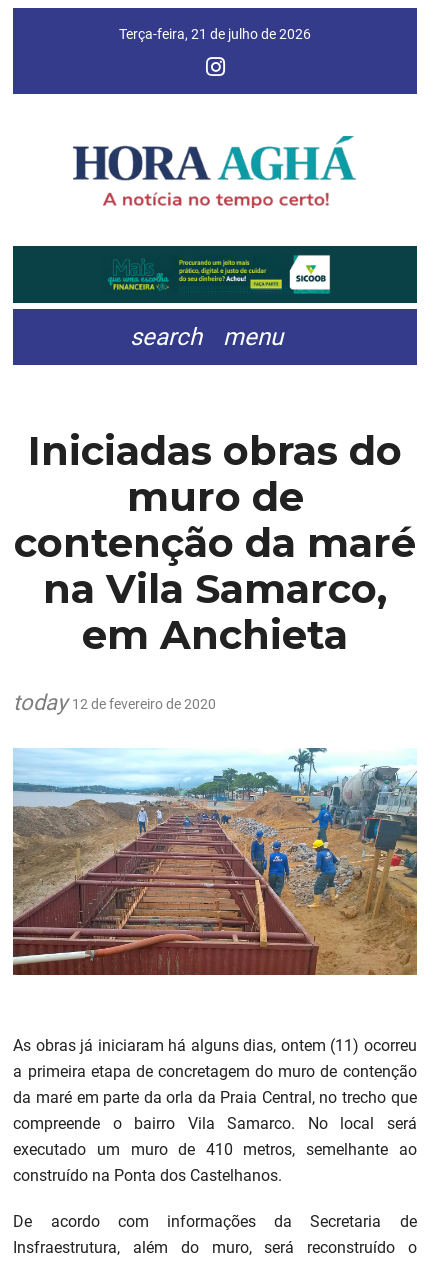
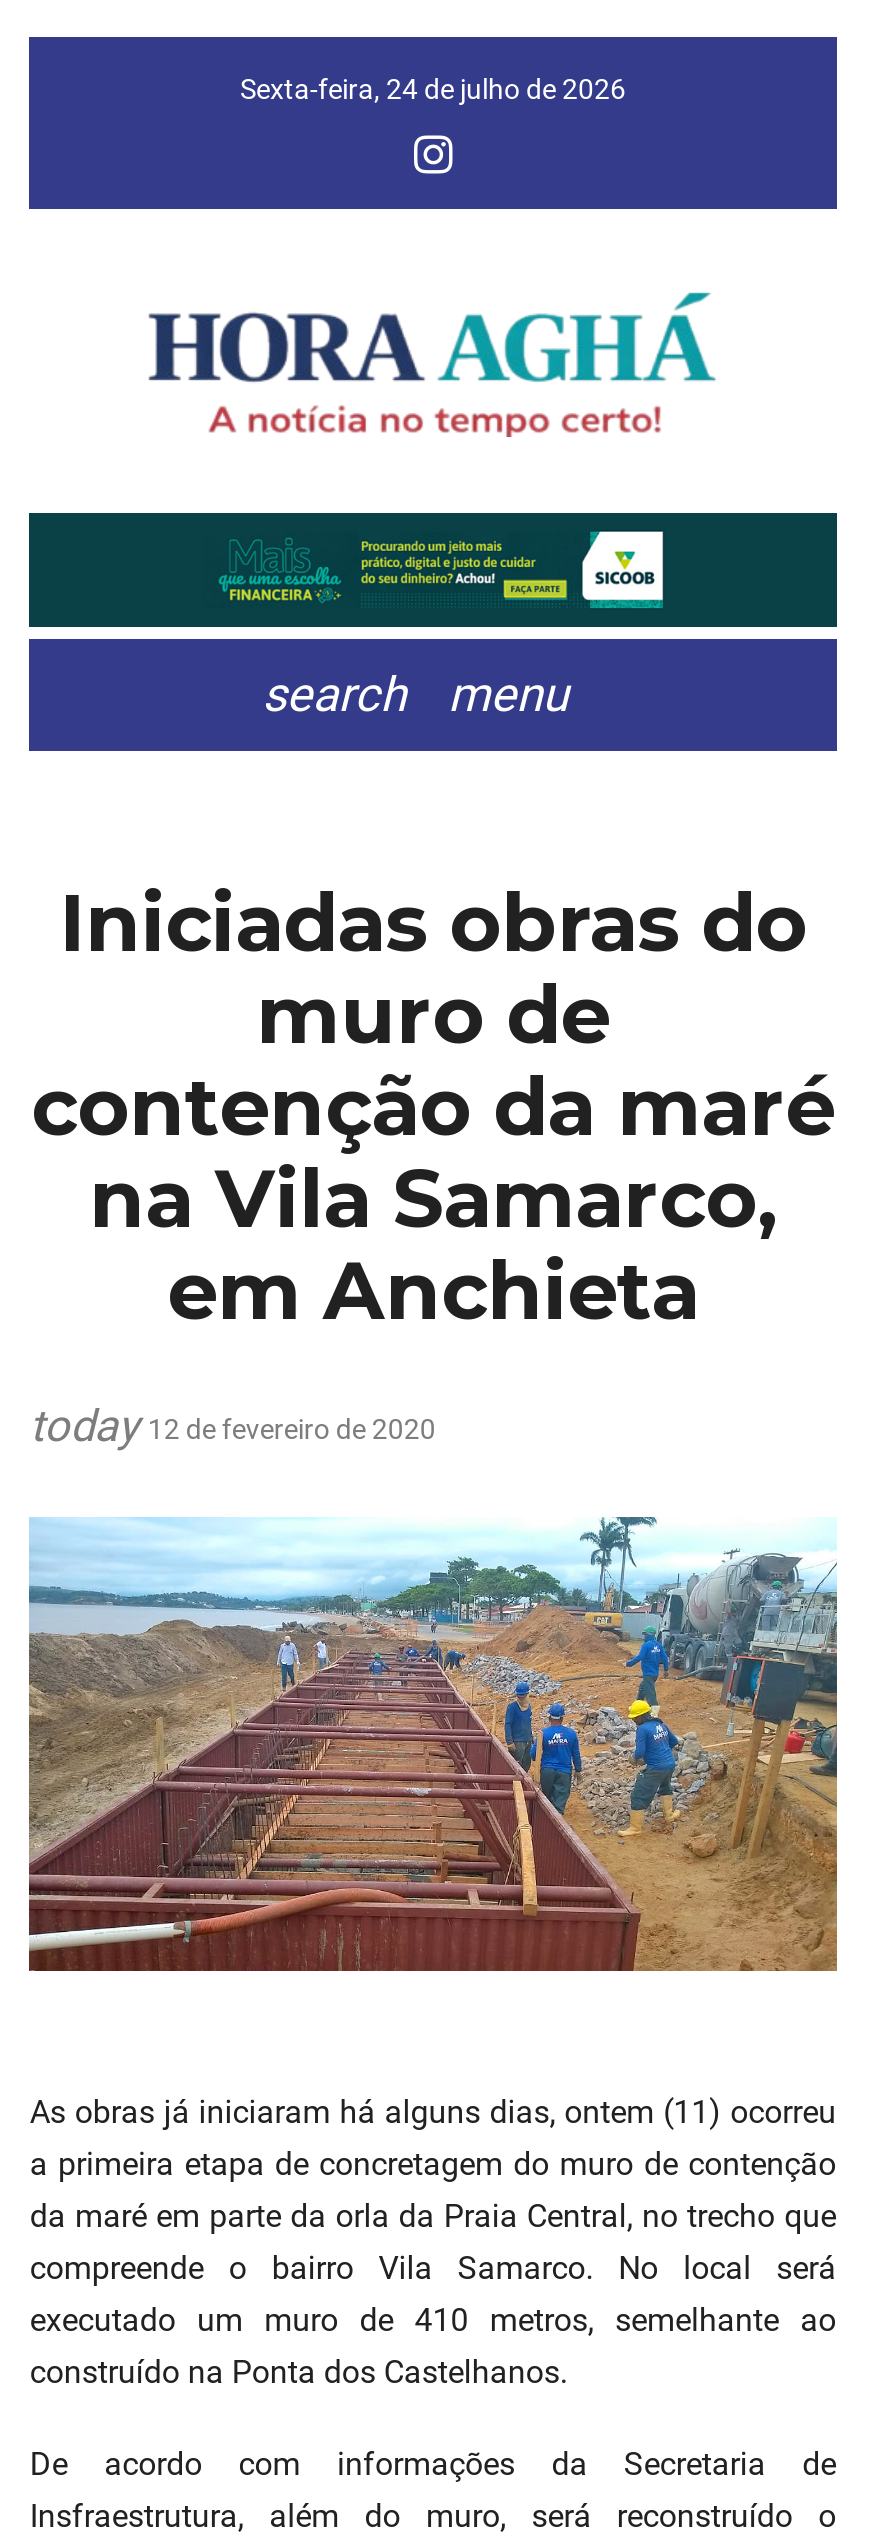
- Terça-feira, 21 de julho de 2026
+ Sexta-feira, 24 de julho de 2026
